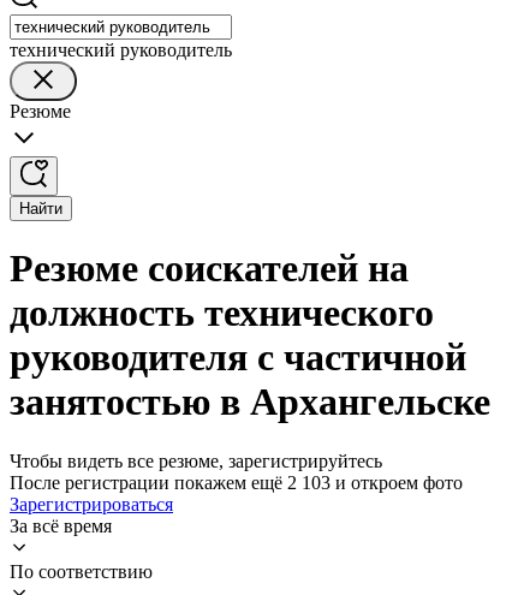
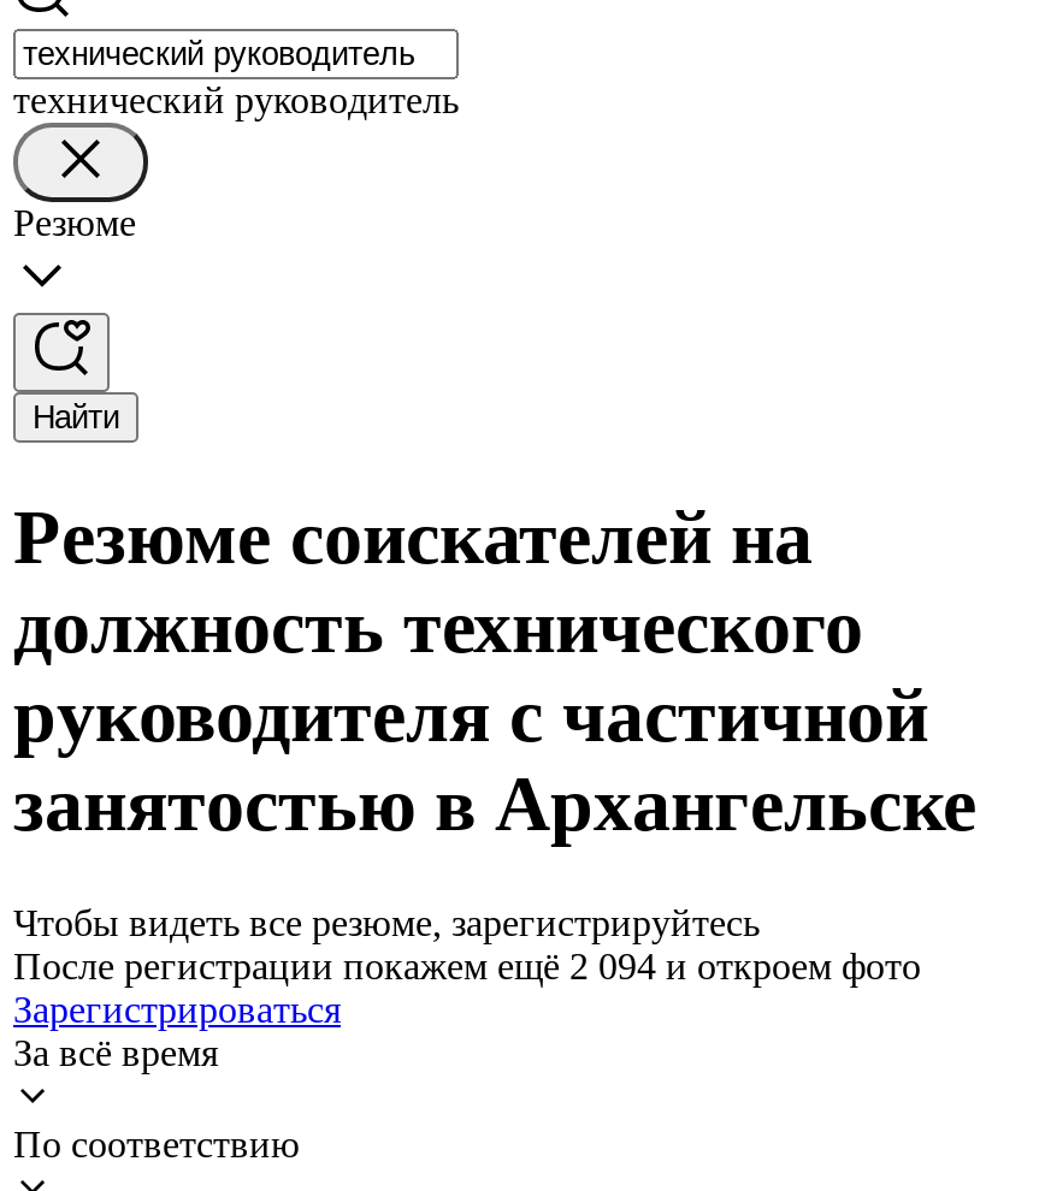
- После регистрации покажем ещё 2 103 и откроем фото
+ После регистрации покажем ещё 2 094 и откроем фото
